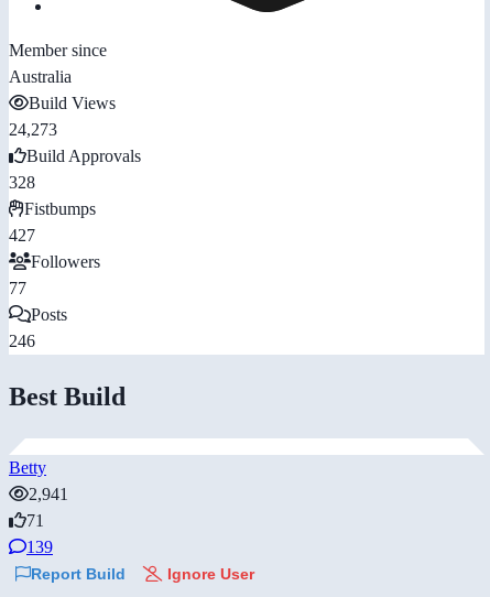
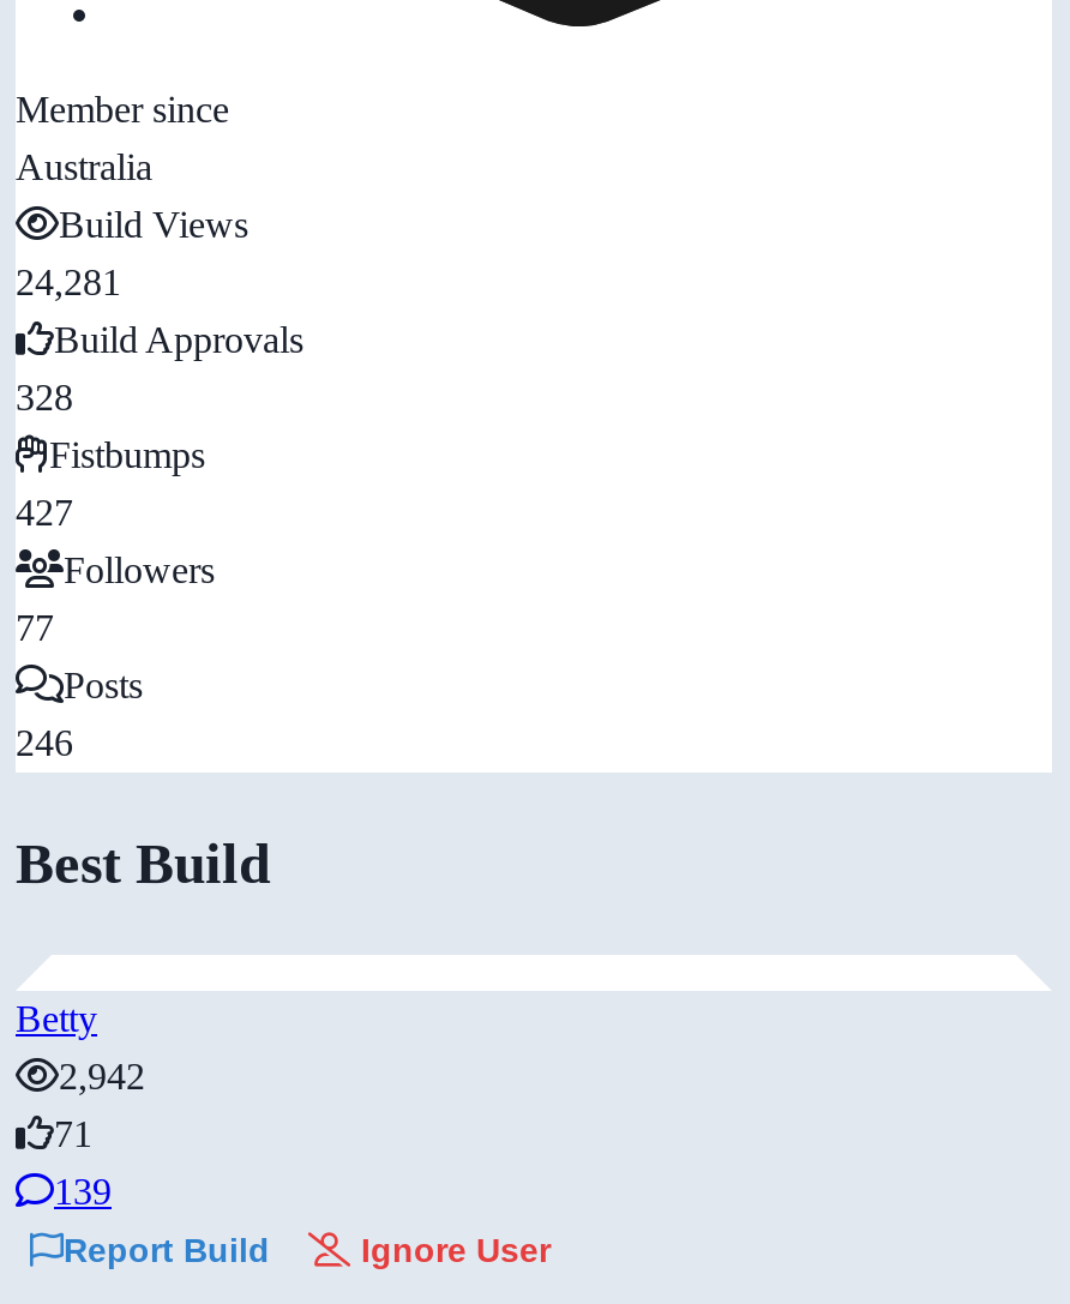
- 24,273
+ 24,281

- 2,941
+ 2,942
